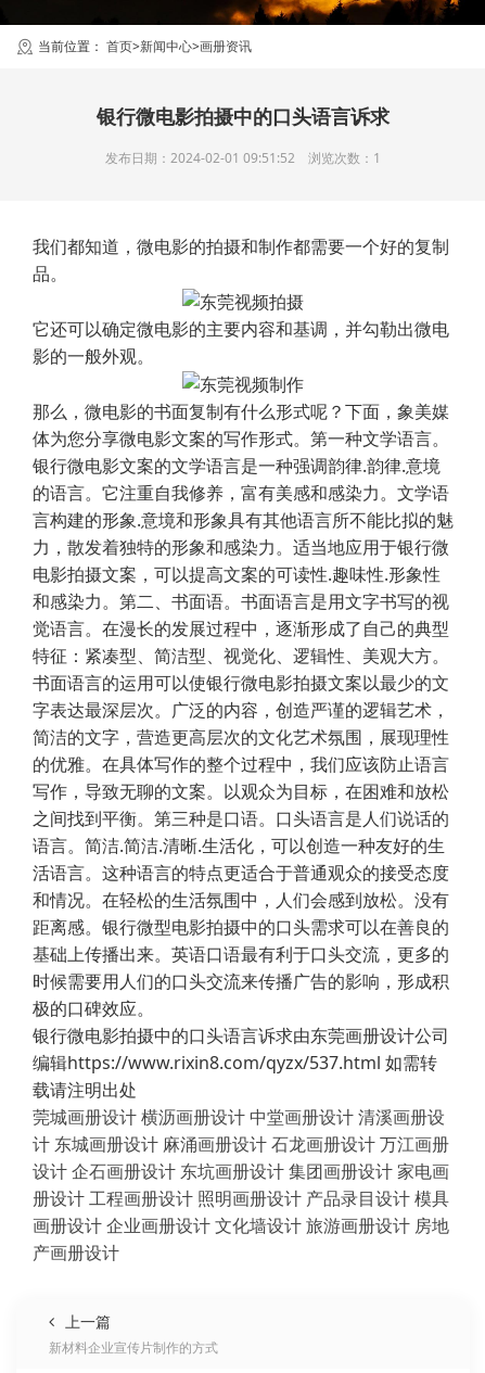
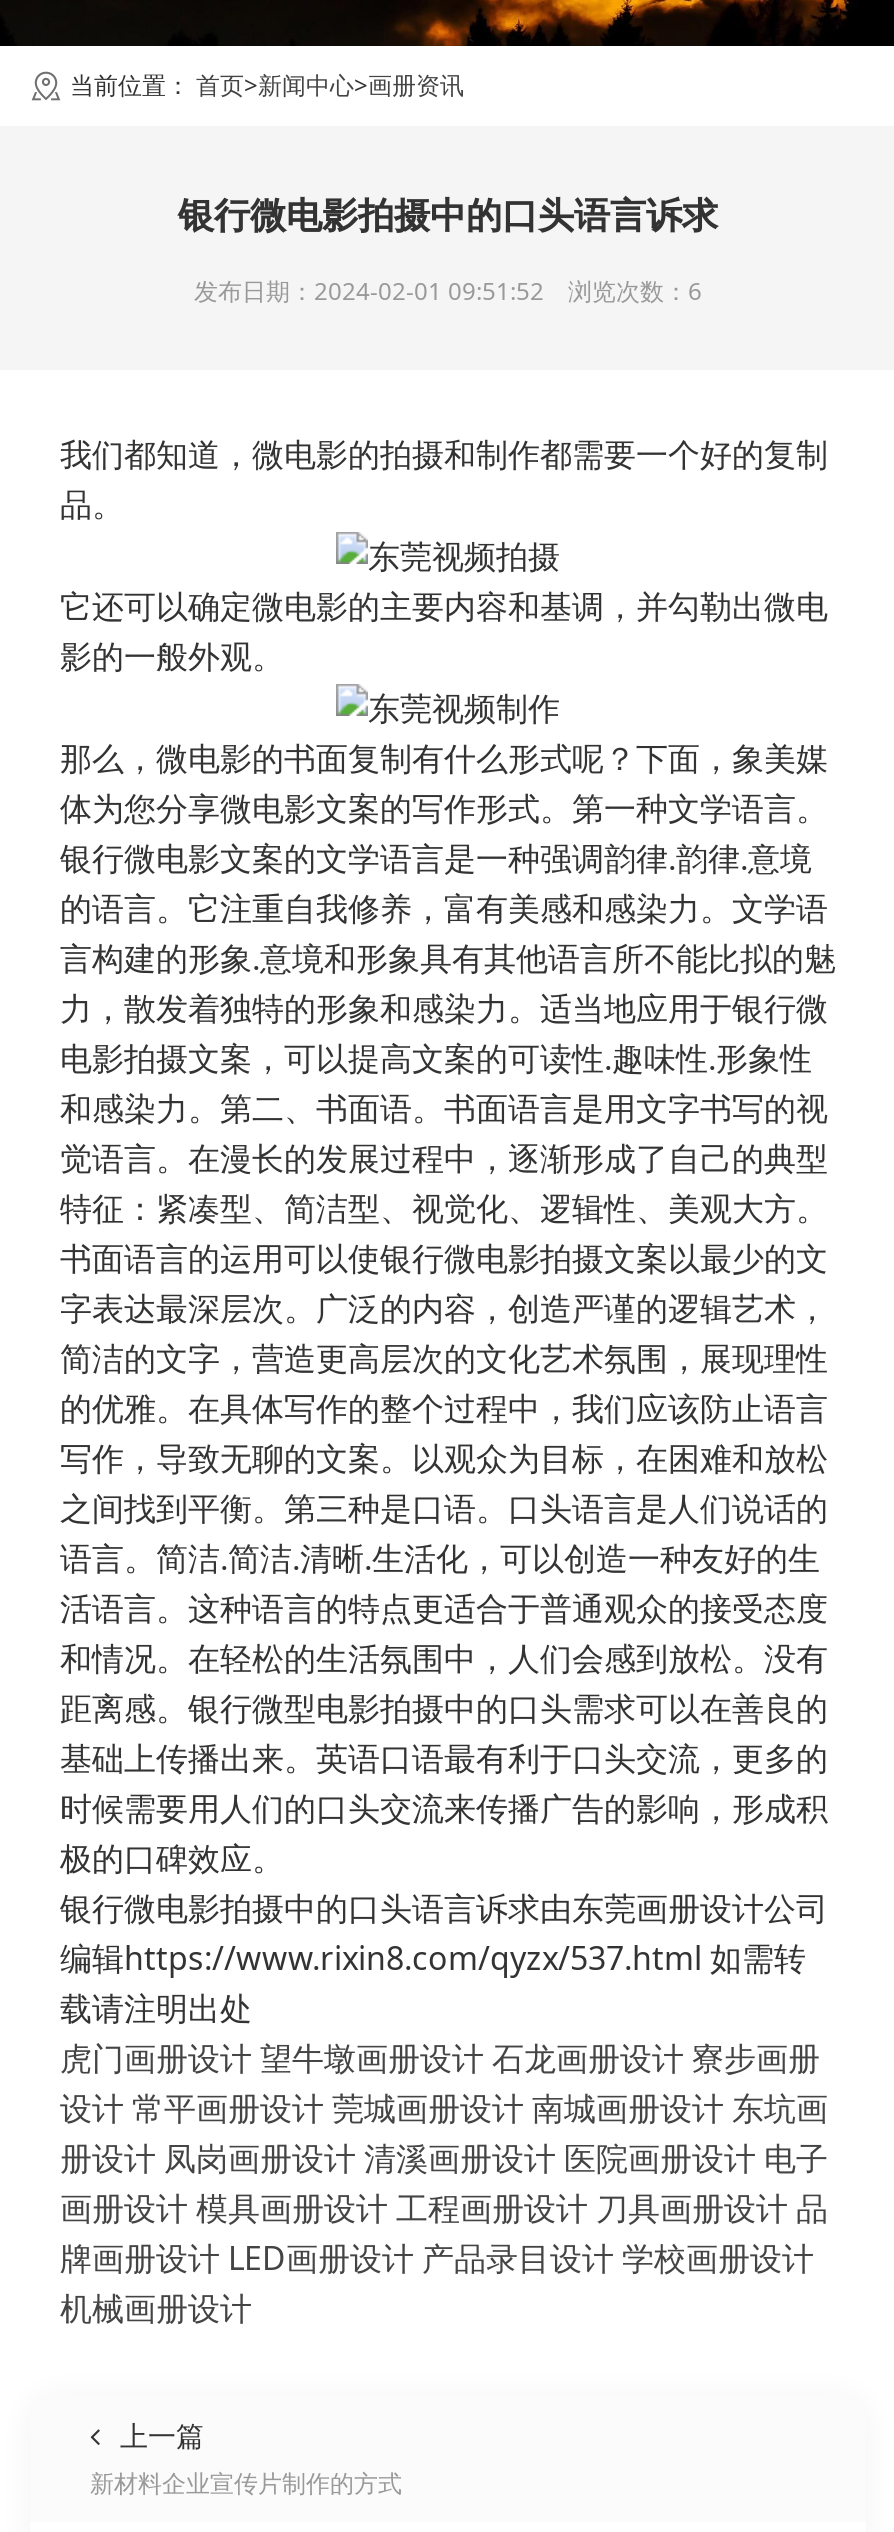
- 发布日期：2024-02-01 09:51:52 浏览次数：1
+ 发布日期：2024-02-01 09:51:52 浏览次数：6

- 莞城画册设计 横沥画册设计 中堂画册设计 清溪画册设
- 计 东城画册设计 麻涌画册设计 石龙画册设计 万江画册
- 设计 企石画册设计 东坑画册设计 集团画册设计 家电画
- 册设计 工程画册设计 照明画册设计 产品录目设计 模具
- 画册设计 企业画册设计 文化墙设计 旅游画册设计 房地
- 产画册设计
+ 虎门画册设计 望牛墩画册设计 石龙画册设计 寮步画册
+ 设计 常平画册设计 莞城画册设计 南城画册设计 东坑画
+ 册设计 凤岗画册设计 清溪画册设计 医院画册设计 电子
+ 画册设计 模具画册设计 工程画册设计 刀具画册设计 品
+ 牌画册设计 LED画册设计 产品录目设计 学校画册设计
+ 机械画册设计
